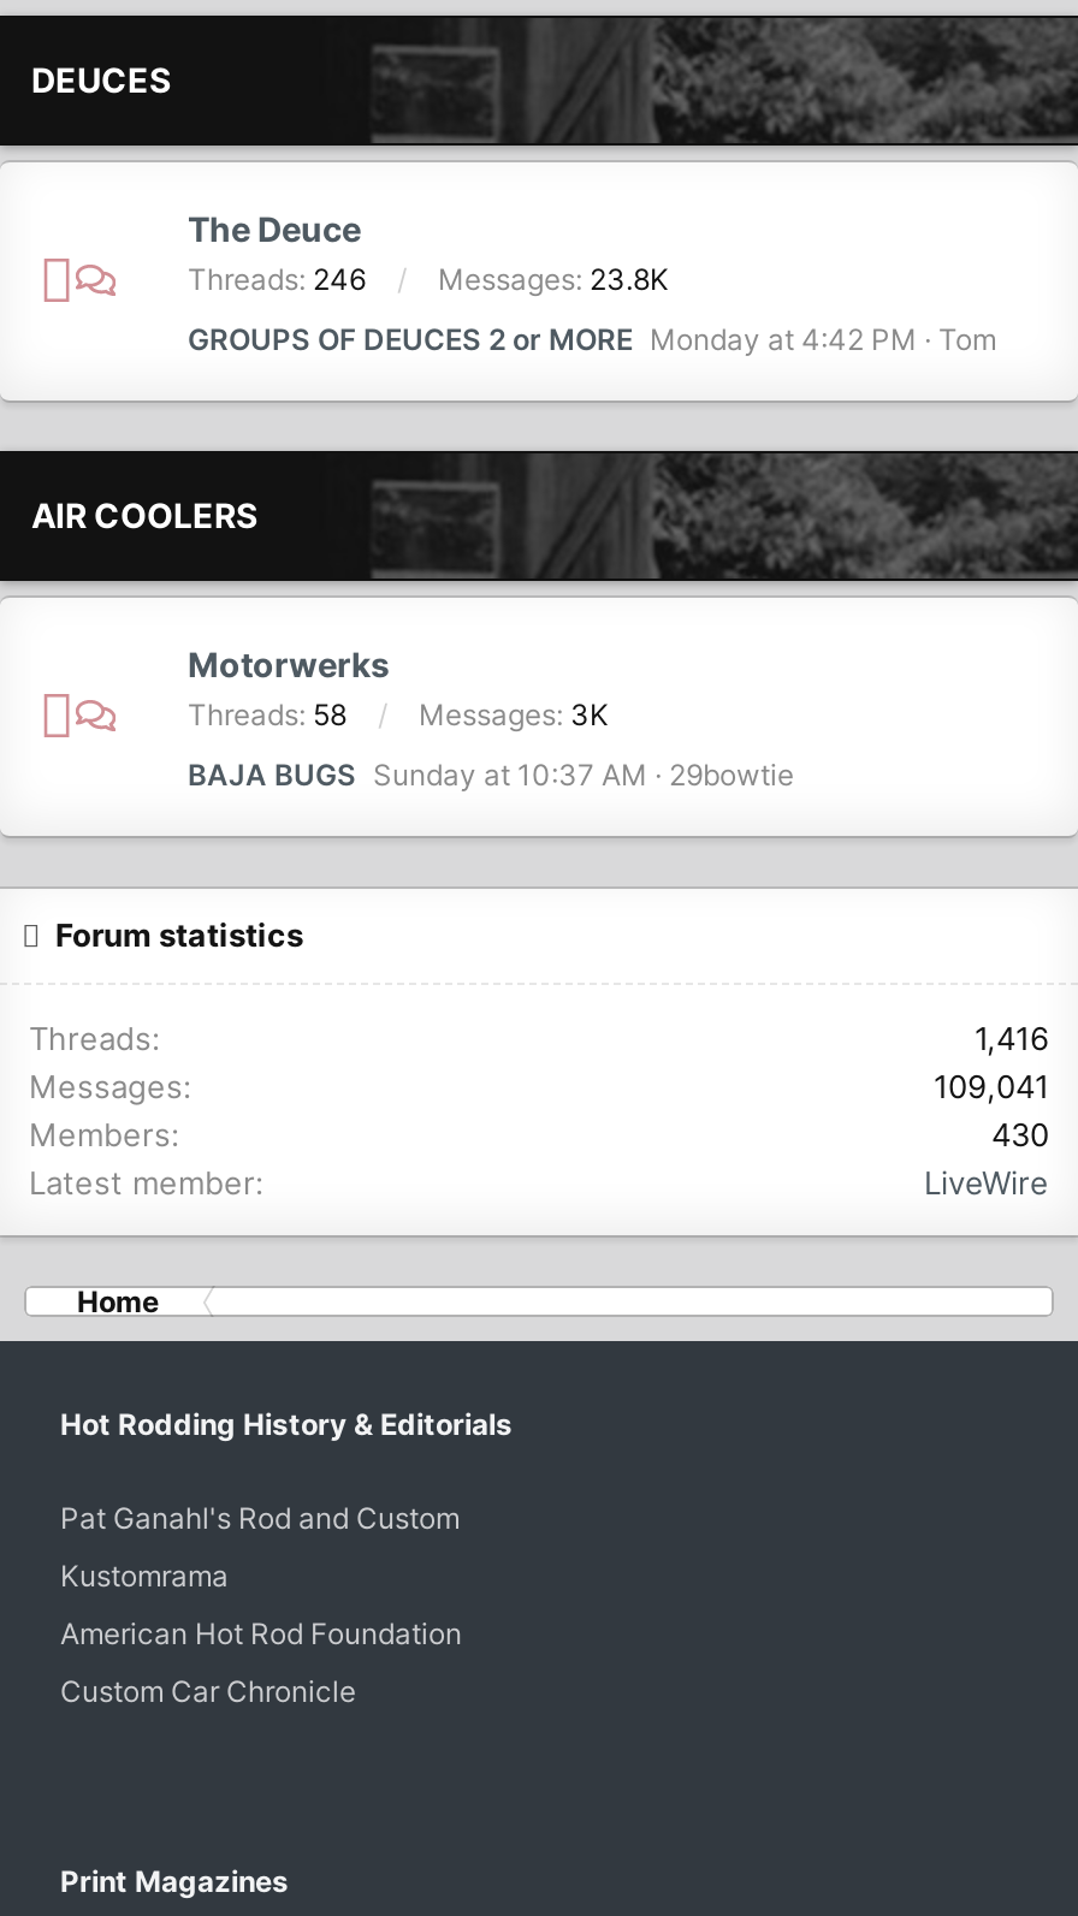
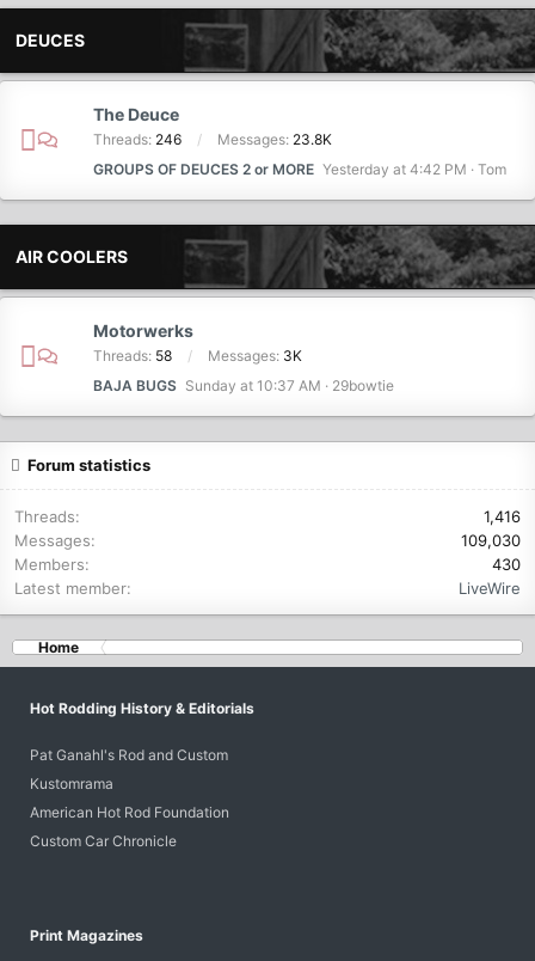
- GROUPS OF DEUCES 2 or MORE Monday at 4:42 PM Tom
+ GROUPS OF DEUCES 2 or MORE Yesterday at 4:42 PM Tom

- 109,041
+ 109,030
